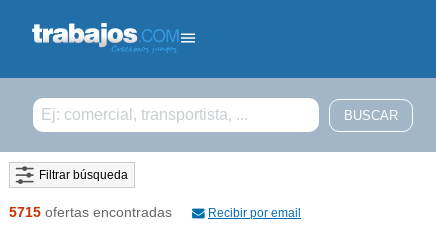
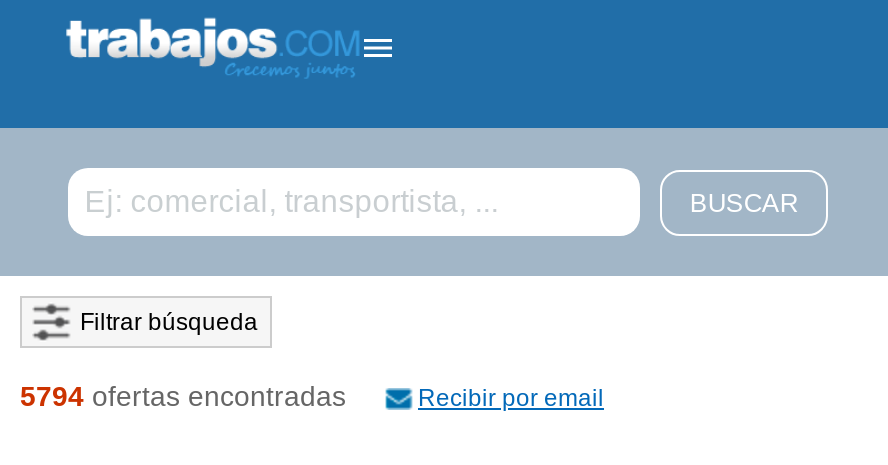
- 5715 ofertas encontradas
+ 5794 ofertas encontradas
